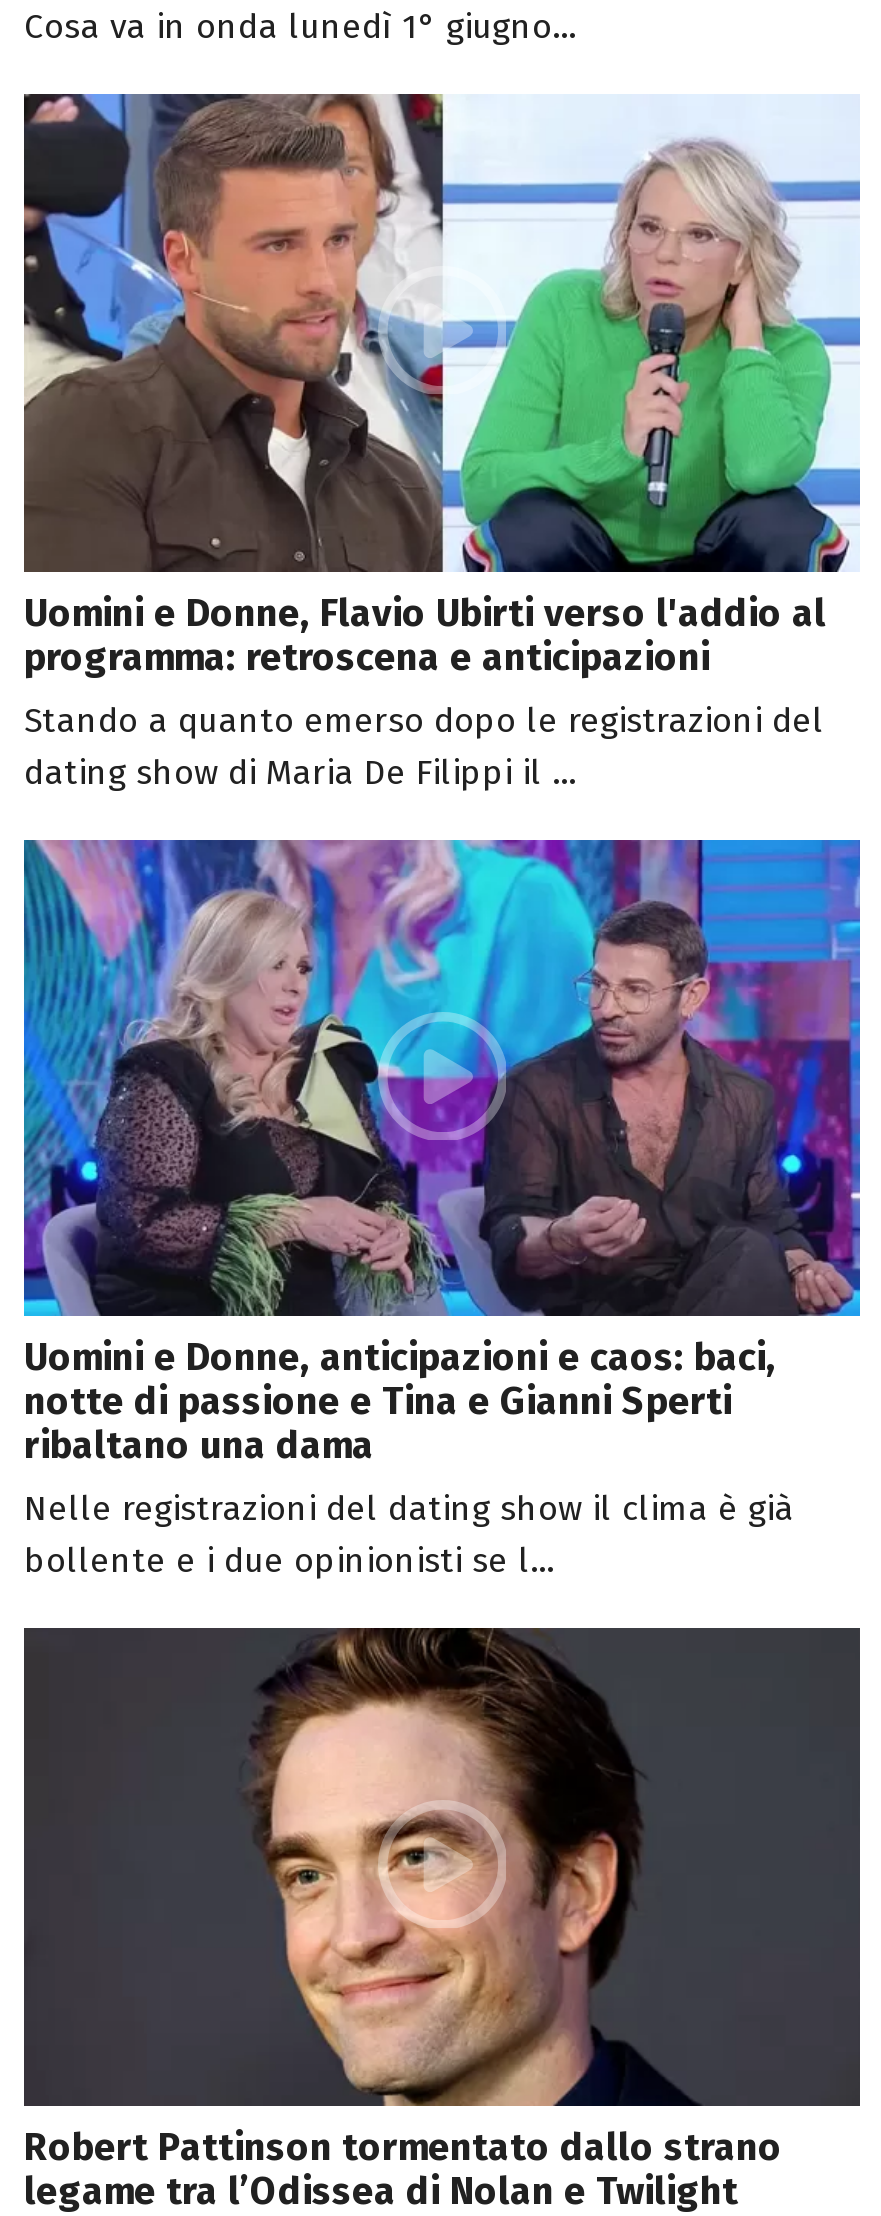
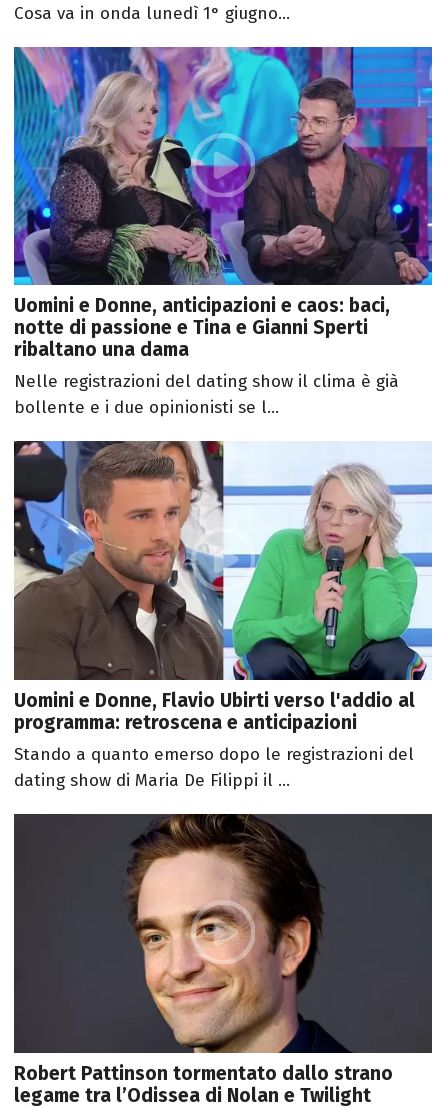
moved down: [image] | Uomini e Donne, Flavio Ubirti verso l'addio al | programma: retroscena e anticipazioni | Stando a quanto emerso dopo le registrazioni del | dating show di Maria De Filippi il ...

moved up: [image] | Uomini e Donne, anticipazioni e caos: baci, | notte di passione e Tina e Gianni Sperti | ribaltano una dama | Nelle registrazioni del dating show il clima è già | bollente e i due opinionisti se l...
